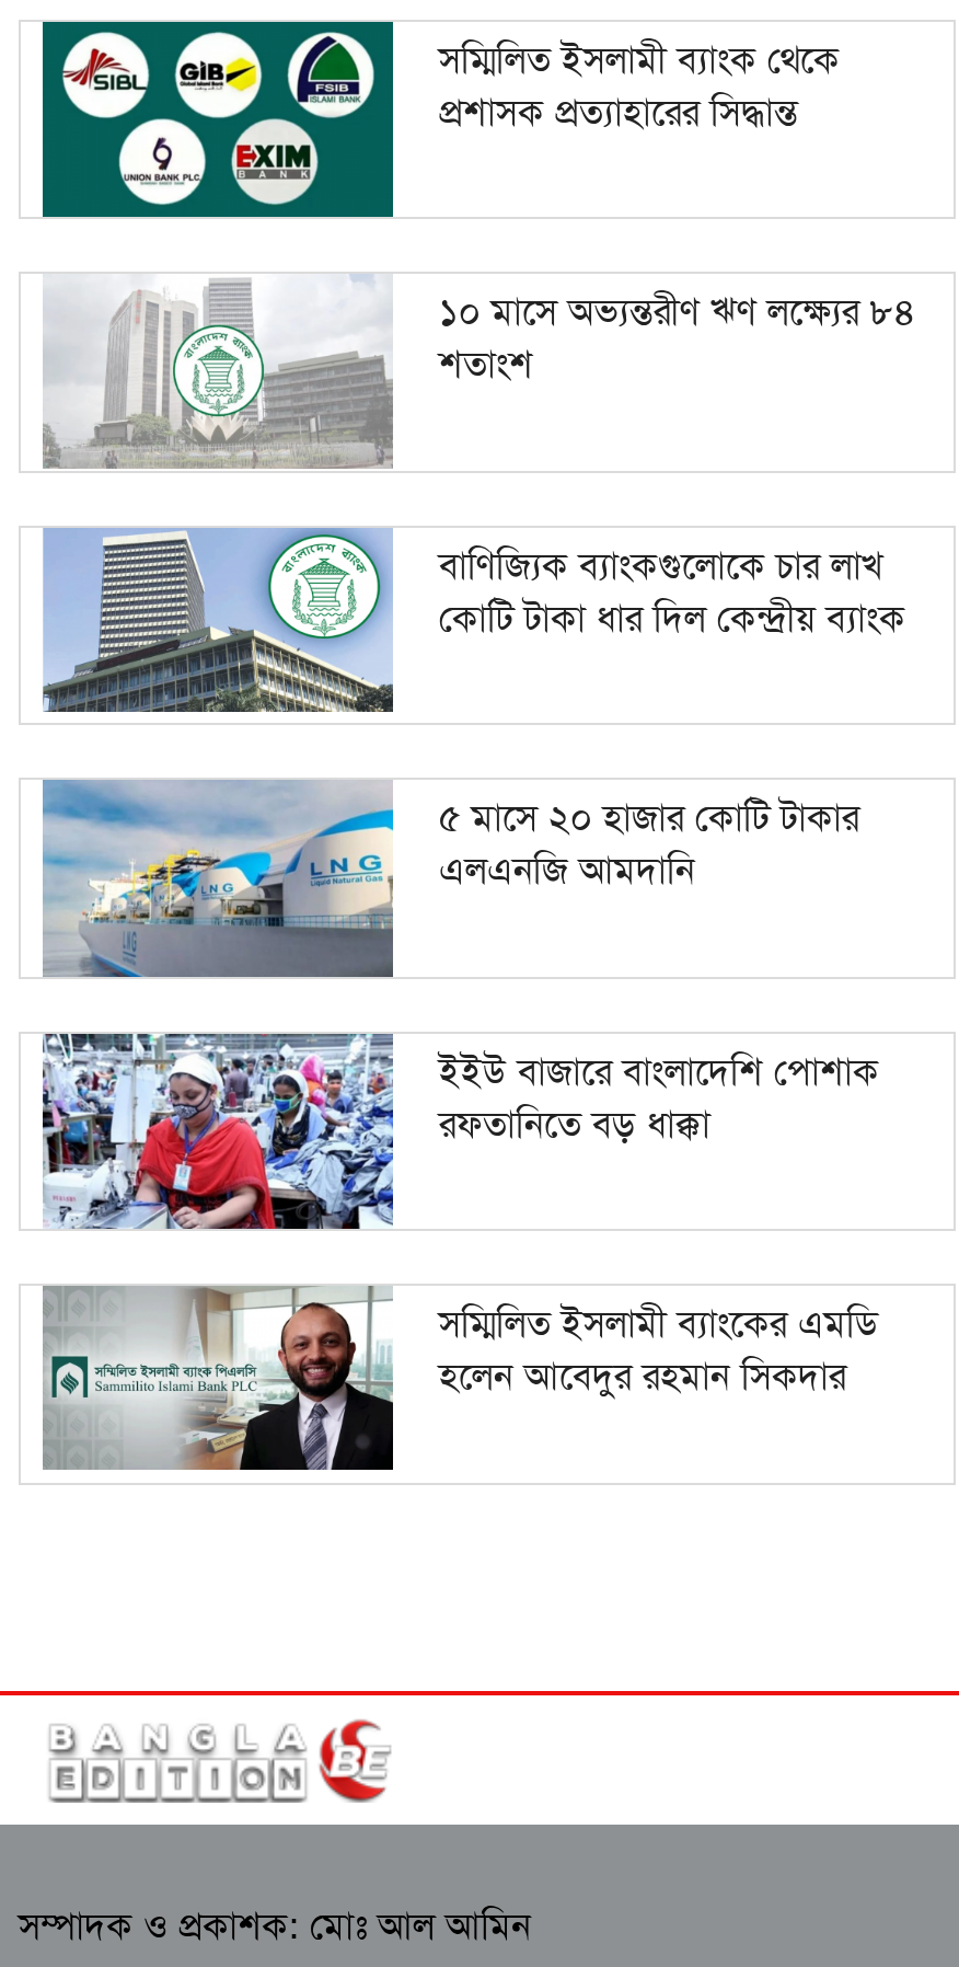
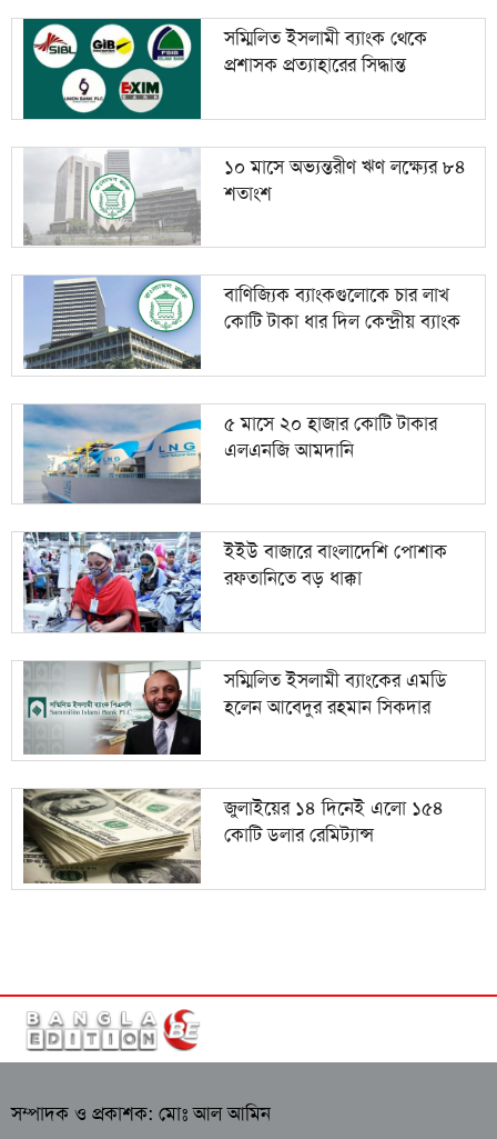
+ [image]
+ জুলাইয়ের ১৪ দিনেই এলো ১৫৪
+ কোটি ডলার রেমিট্যান্স
